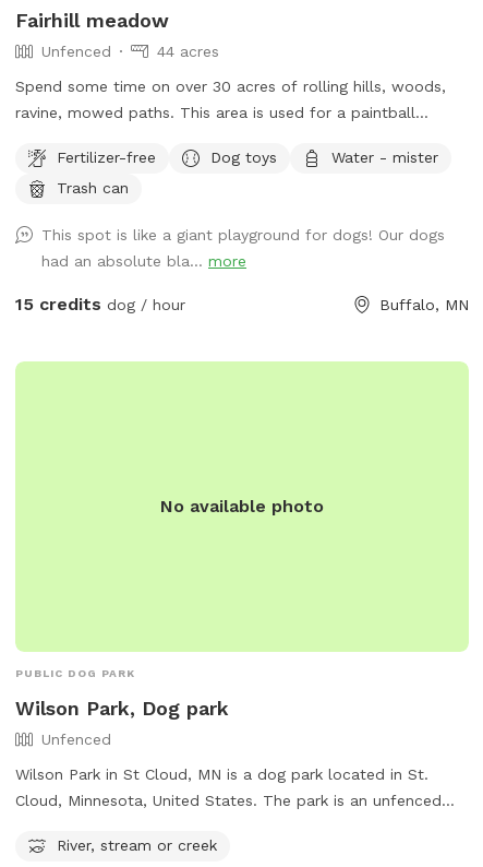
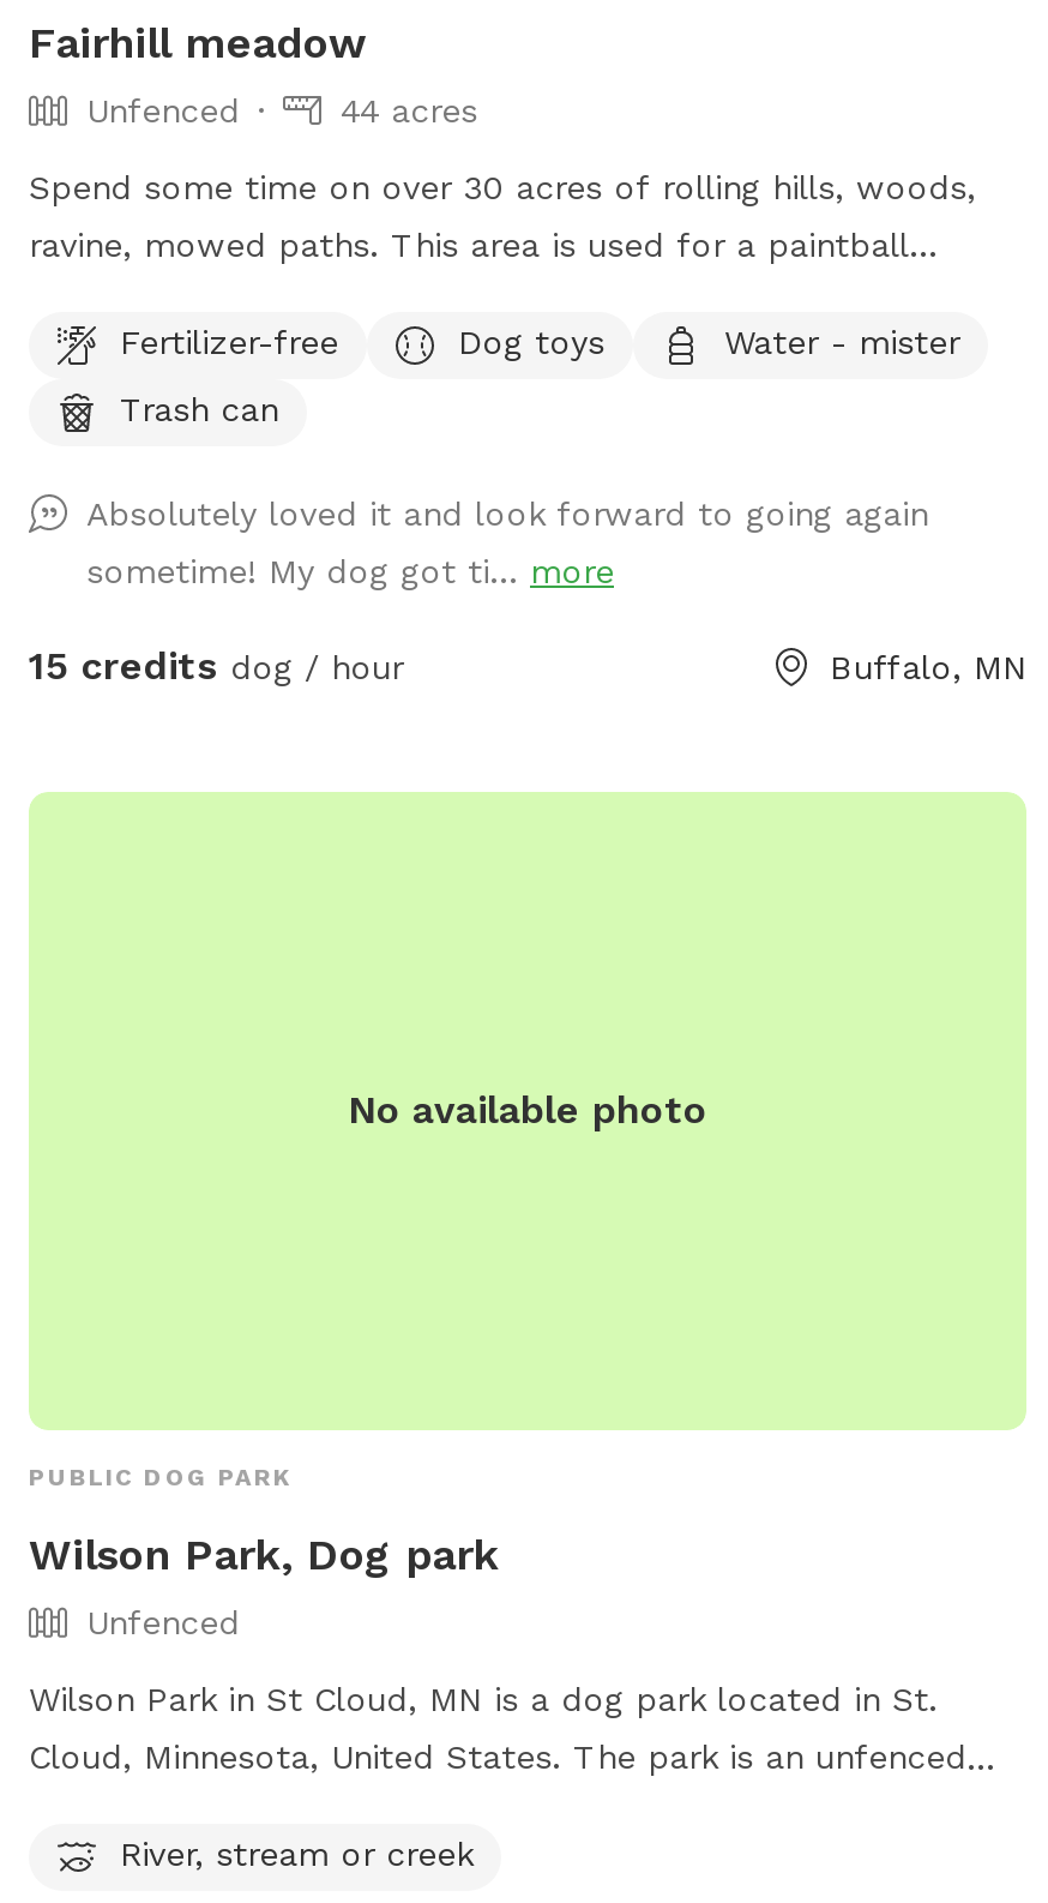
- This spot is like a giant playground for dogs! Our dogs
+ Absolutely loved it and look forward to going again

- had an absolute bla... more
+ sometime! My dog got ti... more
